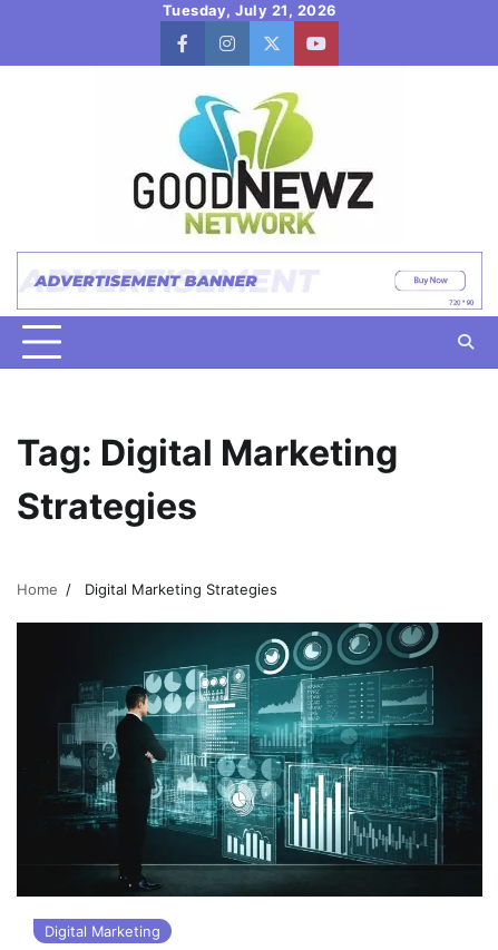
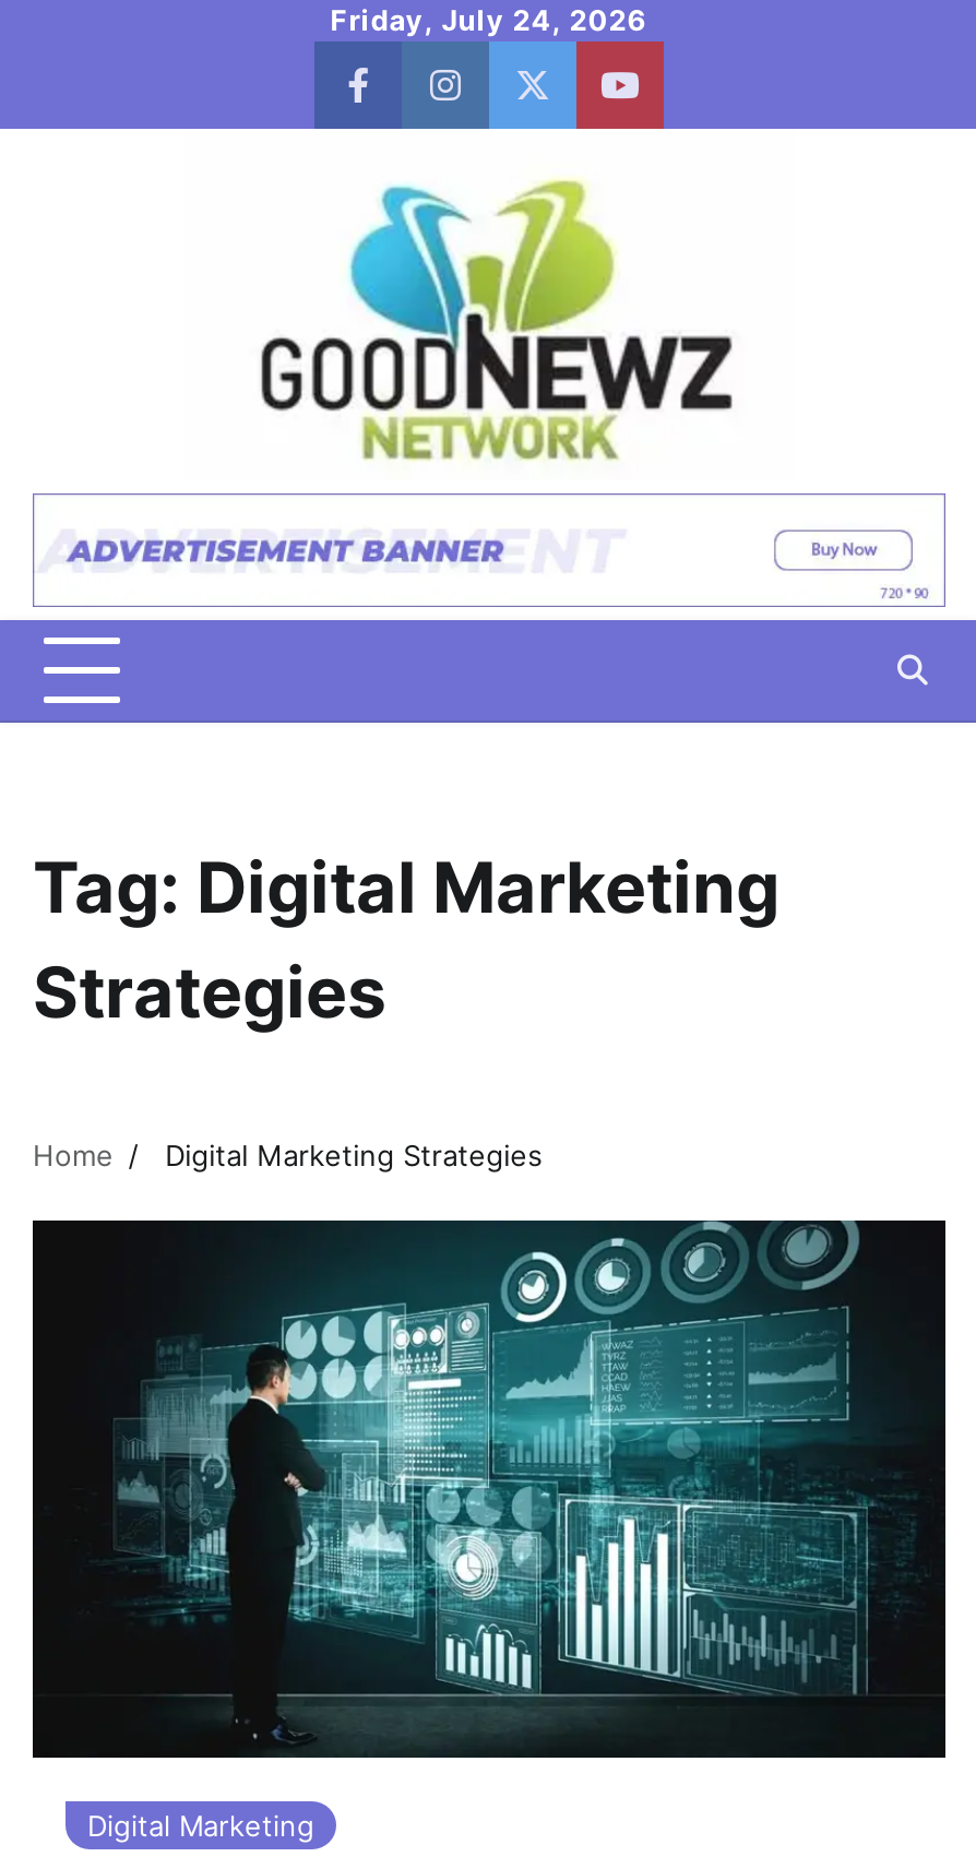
- Tuesday, July 21, 2026
+ Friday, July 24, 2026
